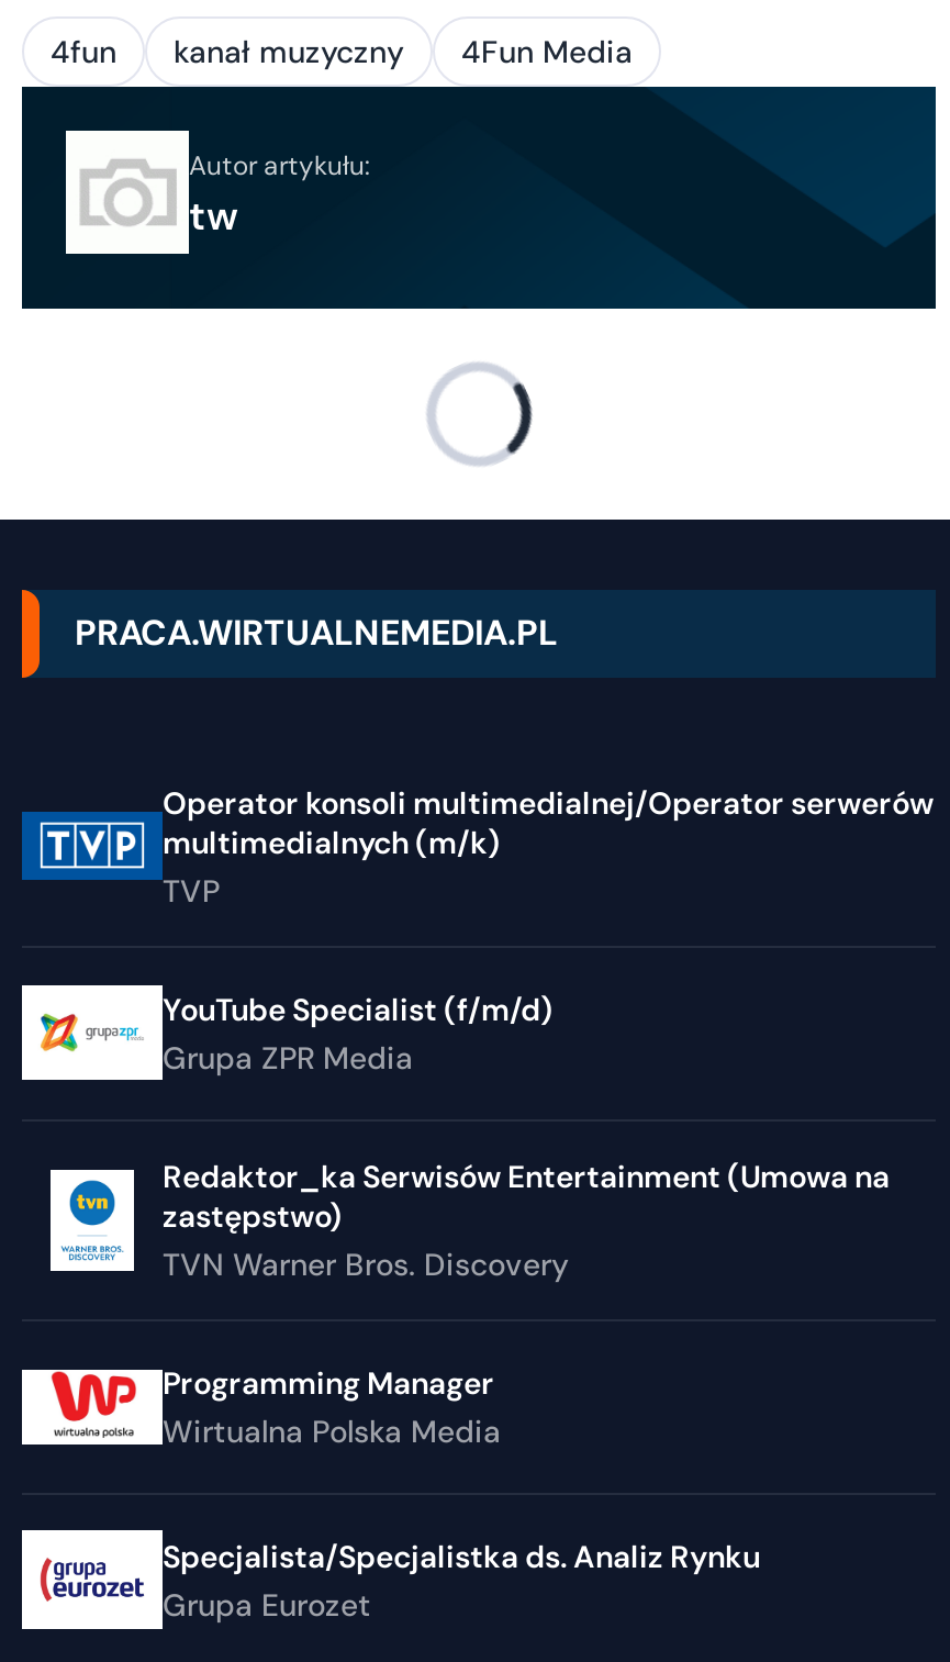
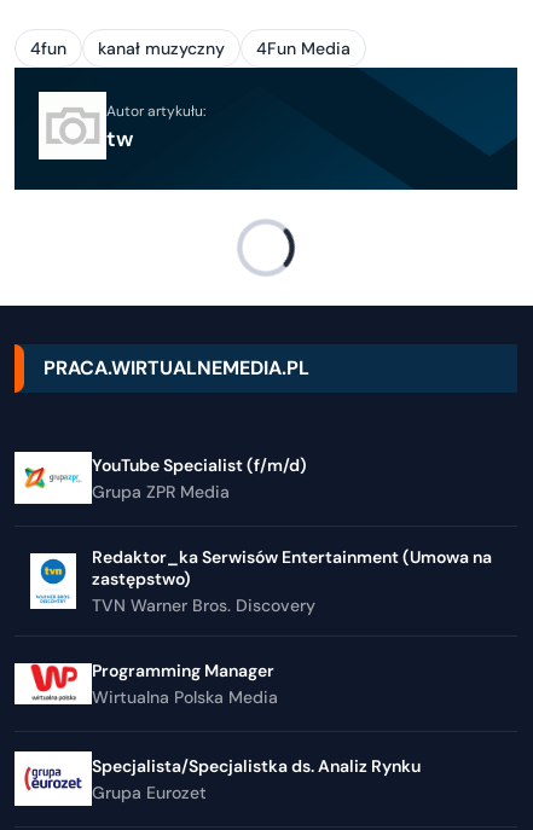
- [image]
- Operator konsoli multimedialnej/Operator serwerów
- multimedialnych (m/k)
- TVP
